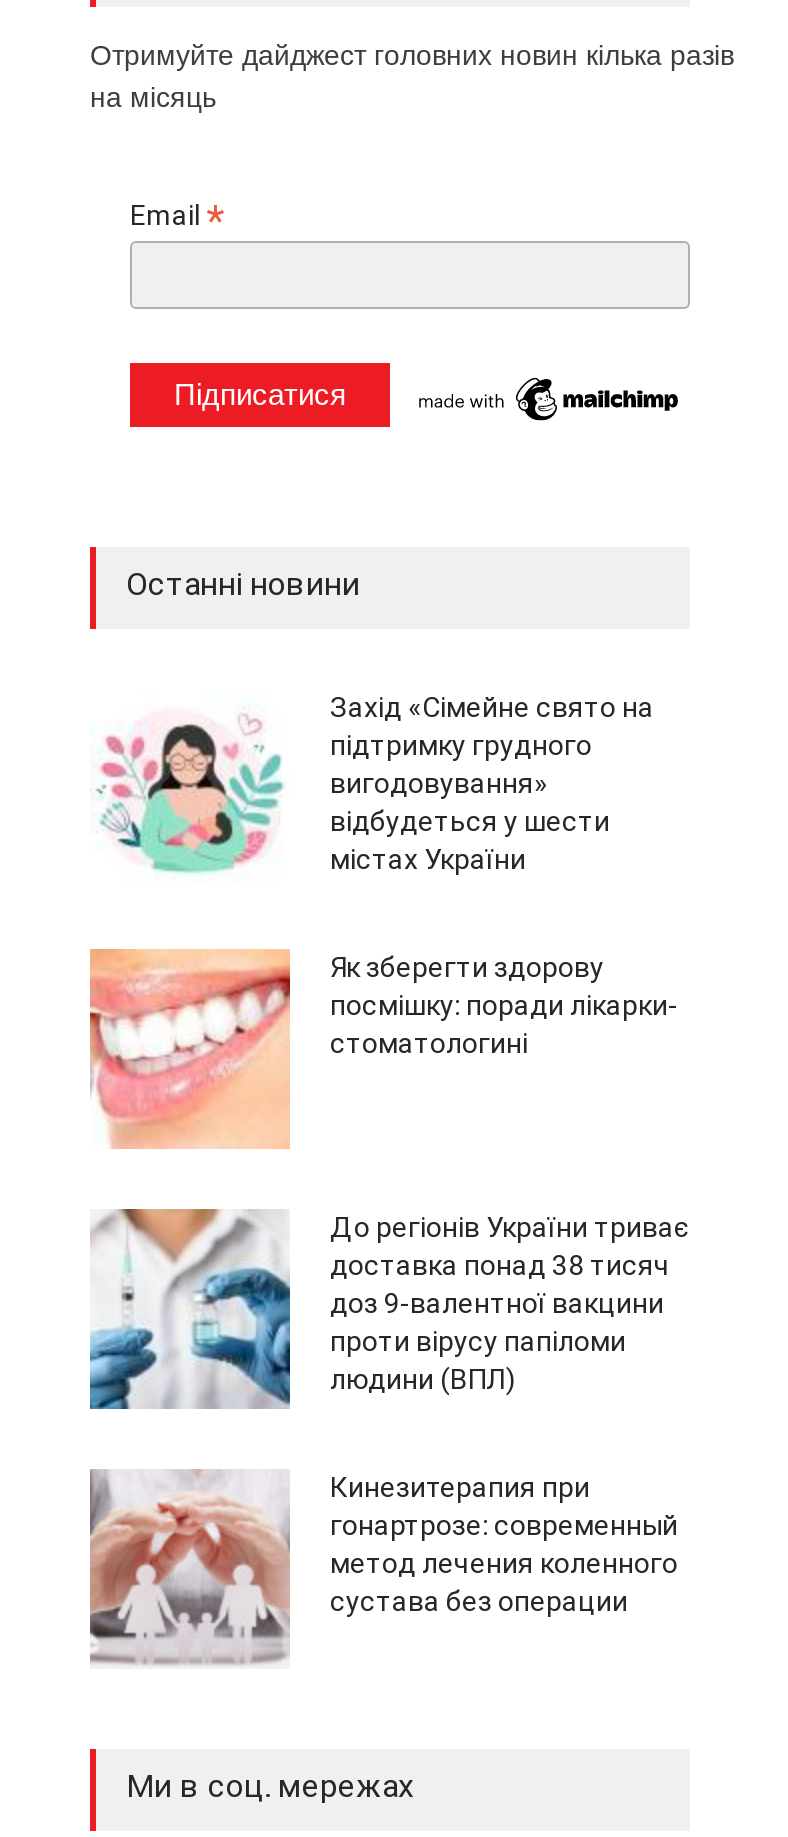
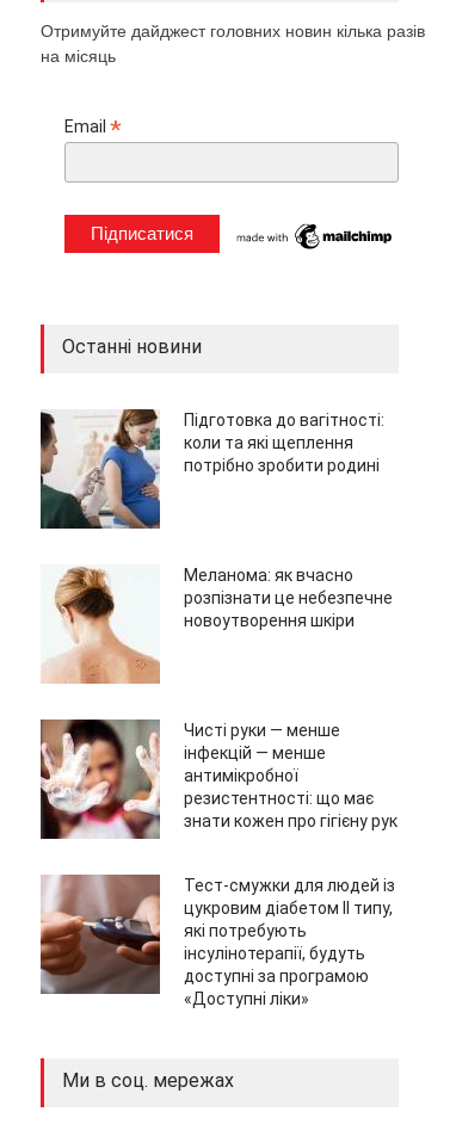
- [image]
- Захід «Сімейне свято на
- підтримку грудного
- вигодовування»
- відбудеться у шести
- містах України
+ [image]
+ Підготовка до вагітності:
+ коли та які щеплення
+ потрібно зробити родині

- [image]
- Як зберегти здорову
- посмішку: поради лікарки-
- стоматологині
+ [image]
+ Меланома: як вчасно
+ розпізнати це небезпечне
+ новоутворення шкіри

- [image]
- До регіонів України триває
- доставка понад 38 тисяч
- доз 9-валентної вакцини
- проти вірусу папіломи
- людини (ВПЛ)
+ [image]
+ Чисті руки — менше
+ інфекцій — менше
+ антимікробної
+ резистентності: що має
+ знати кожен про гігієну рук

- [image]
- Кинезитерапия при
- гонартрозе: современный
- метод лечения коленного
- сустава без операции
+ [image]
+ Тест-смужки для людей із
+ цукровим діабетом ІІ типу,
+ які потребують
+ інсулінотерапії, будуть
+ доступні за програмою
+ «Доступні ліки»
